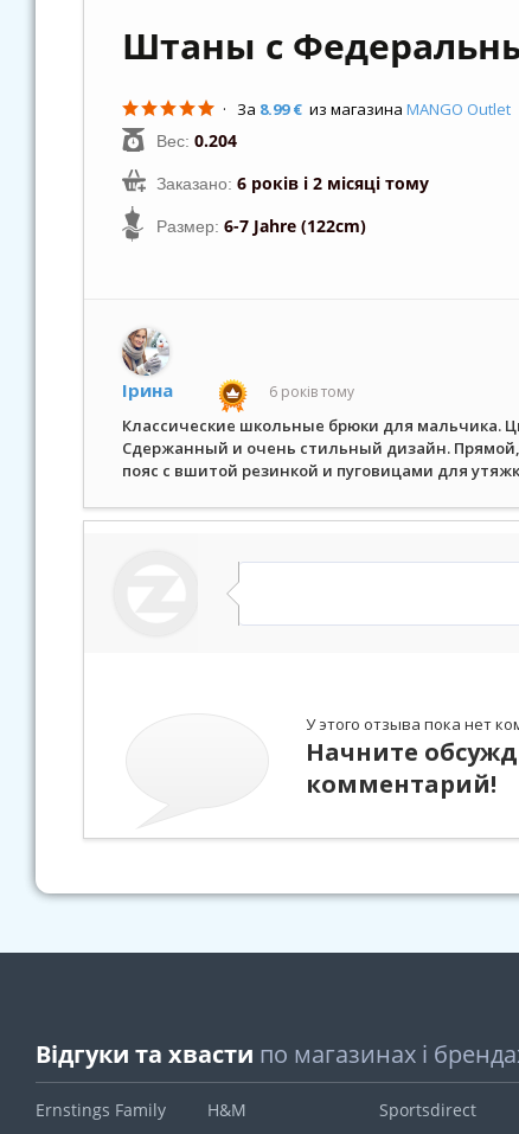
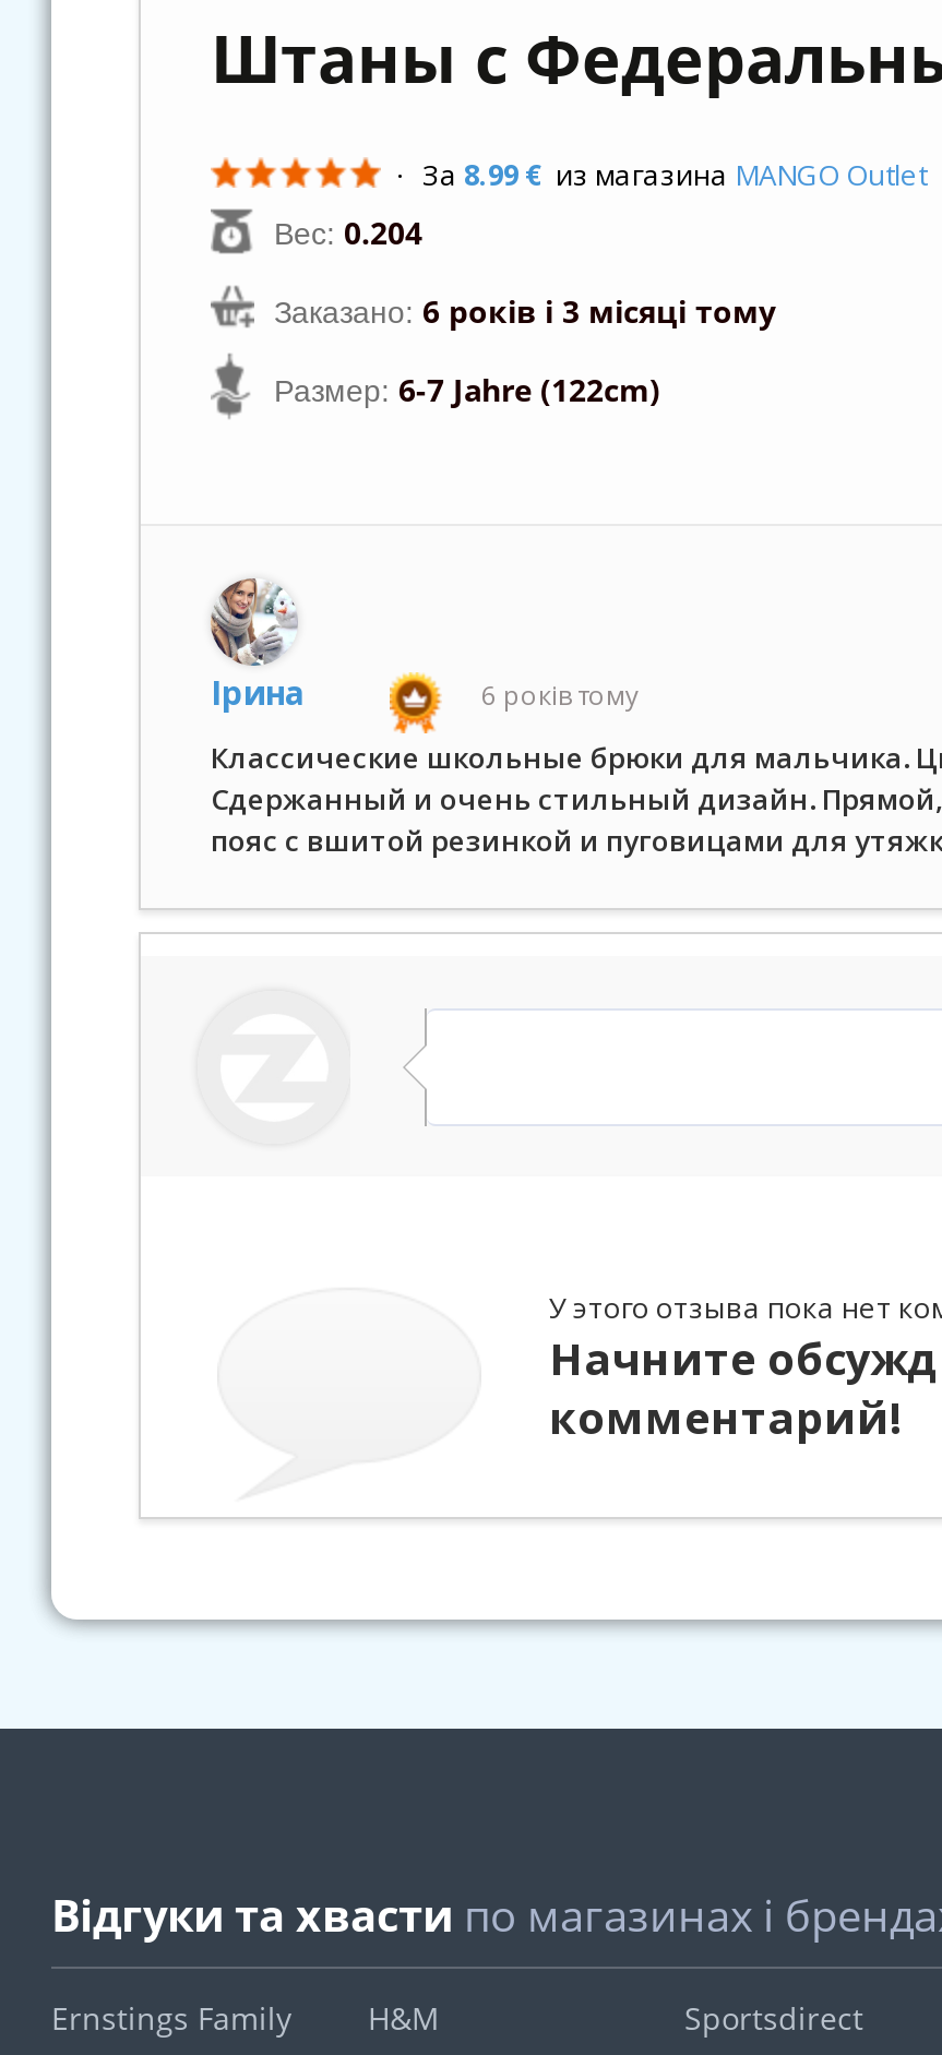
- Заказано: 6 років і 2 місяці тому
+ Заказано: 6 років і 3 місяці тому
